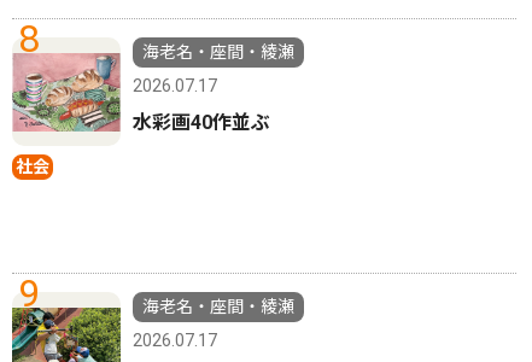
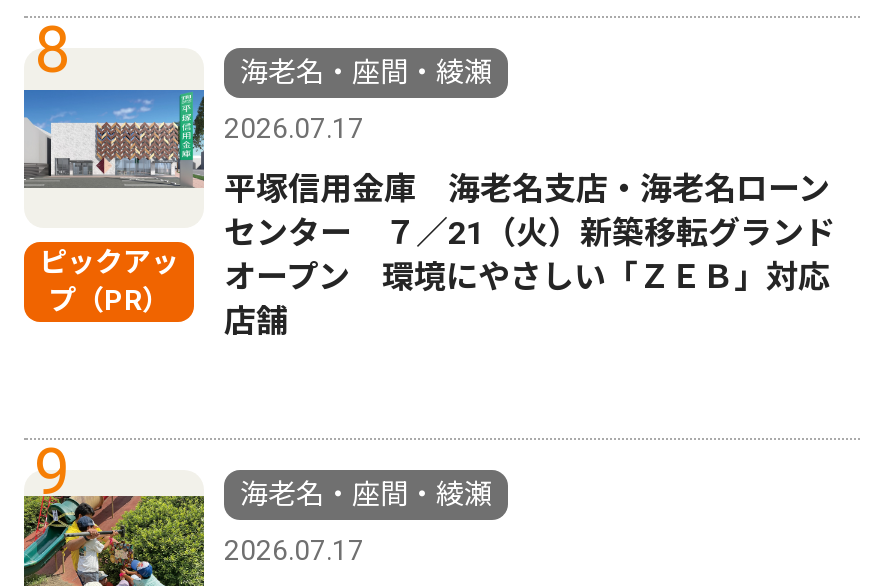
- [image]
- 水彩画40作並ぶ
+ [image]
+ 平塚信用金庫 海老名支店・海老名ローン
+ センター ７／21（火）新築移転グランド
+ オープン 環境にやさしい「ＺＥＢ」対応
+ 店舗

- 社会
+ ピックアッ
+ プ（PR）
